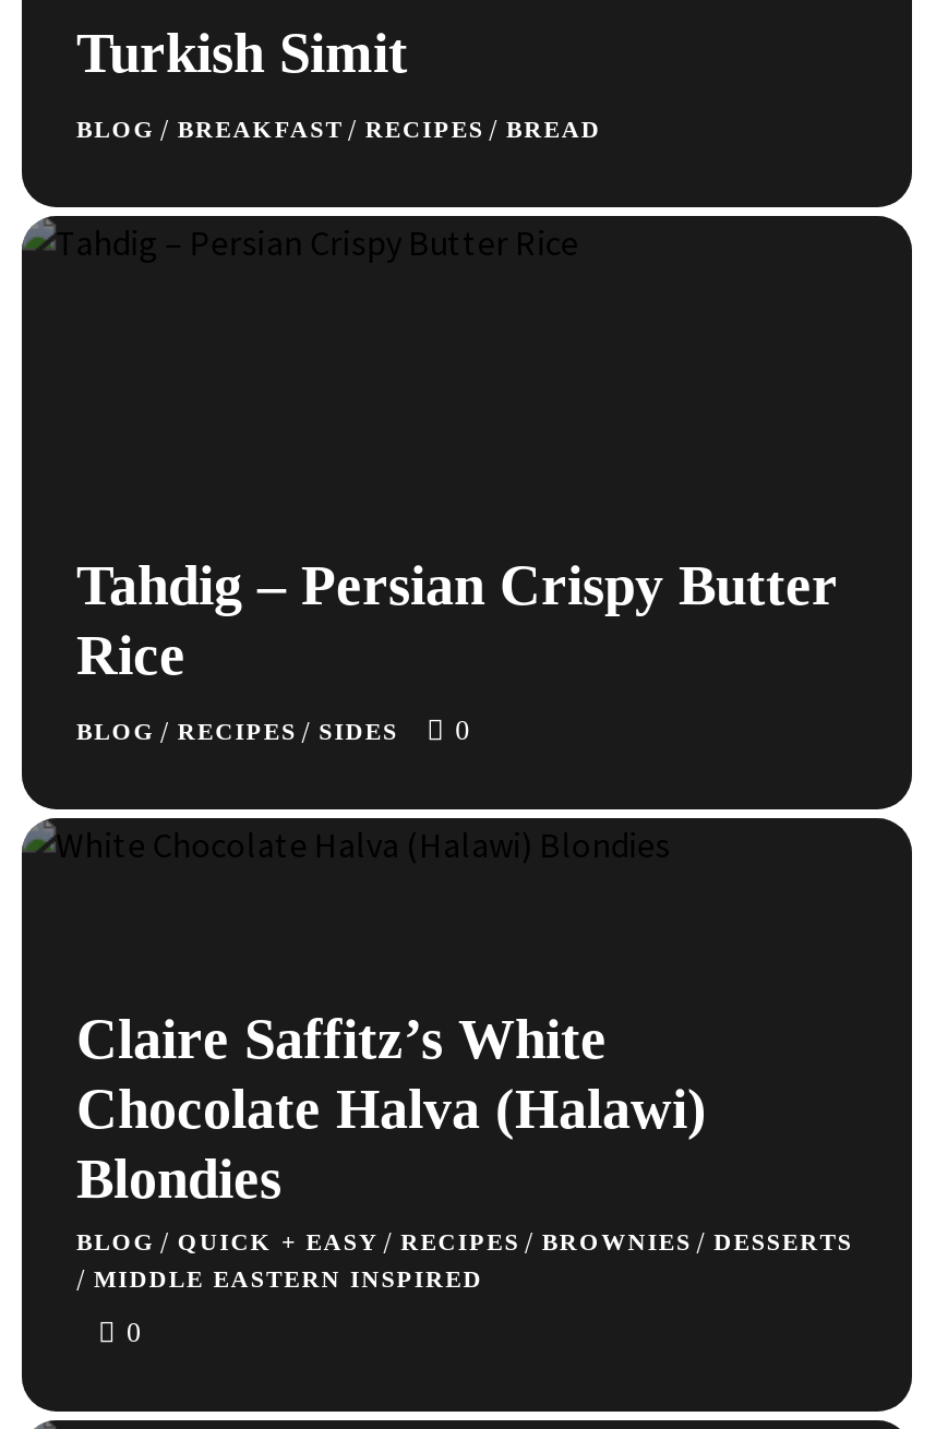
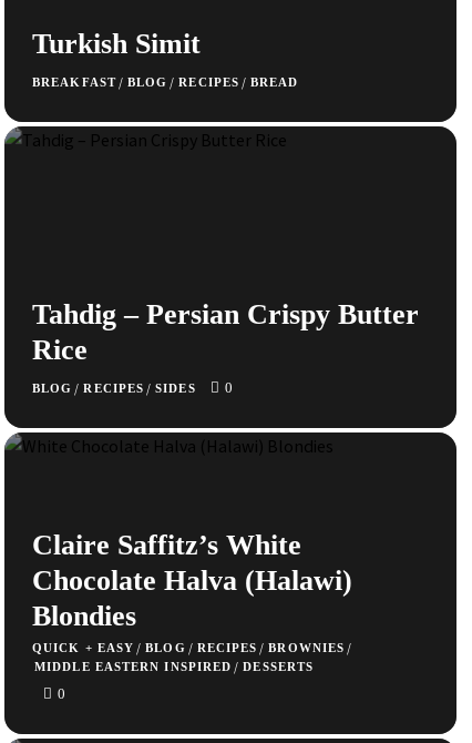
- BLOG / BREAKFAST / RECIPES / BREAD
+ BREAKFAST / BLOG / RECIPES / BREAD

- BLOG / QUICK + EASY / RECIPES / BROWNIES / DESSERTS
- / MIDDLE EASTERN INSPIRED
+ QUICK + EASY / BLOG / RECIPES / BROWNIES /
+ MIDDLE EASTERN INSPIRED / DESSERTS
